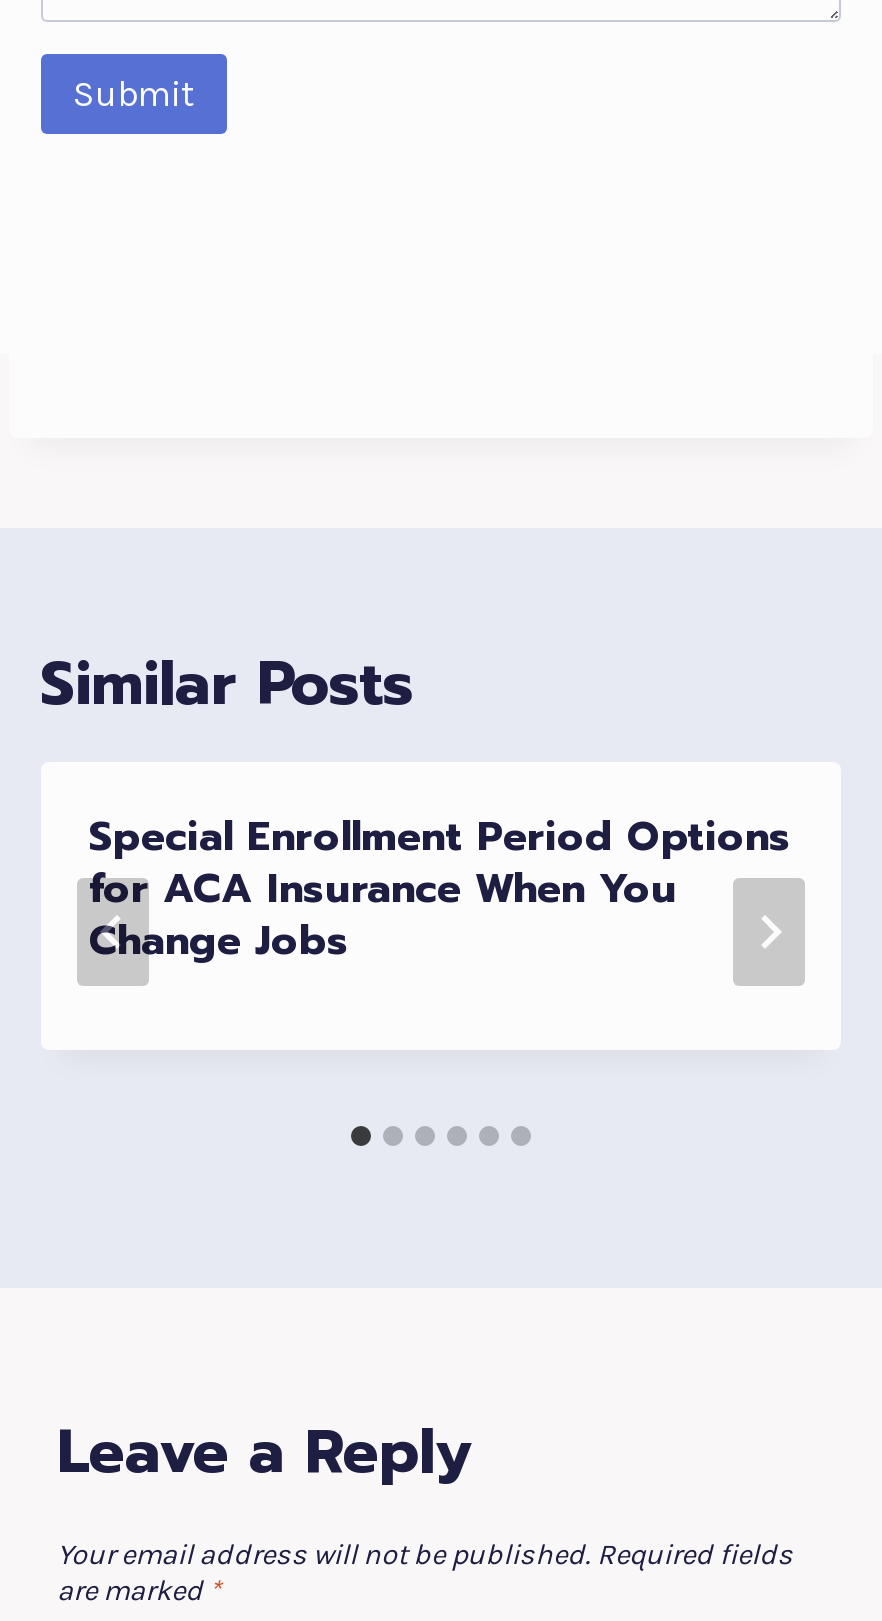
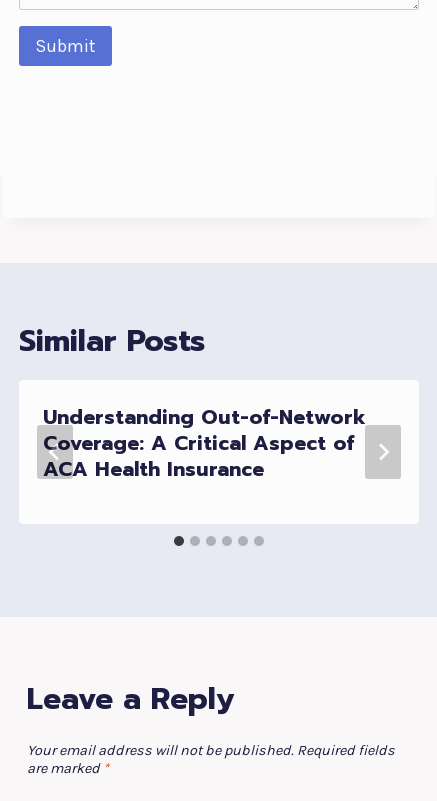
- Special Enrollment Period Options
- for ACA Insurance When You
- Change Jobs
+ Understanding Out-of-Network
+ Coverage: A Critical Aspect of
+ ACA Health Insurance
